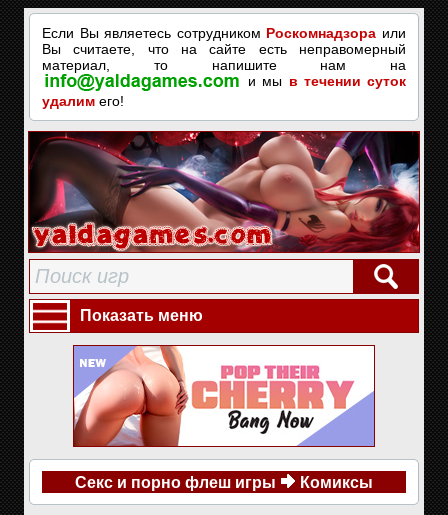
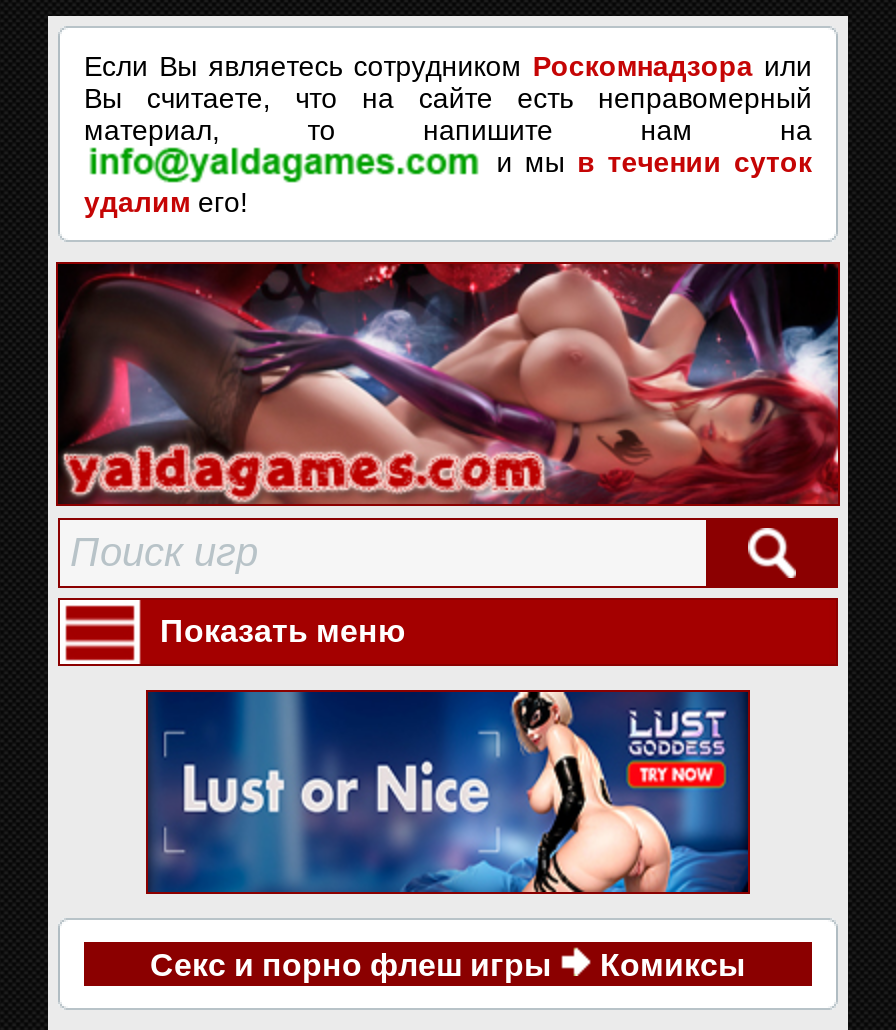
- [image]
+ [image]
